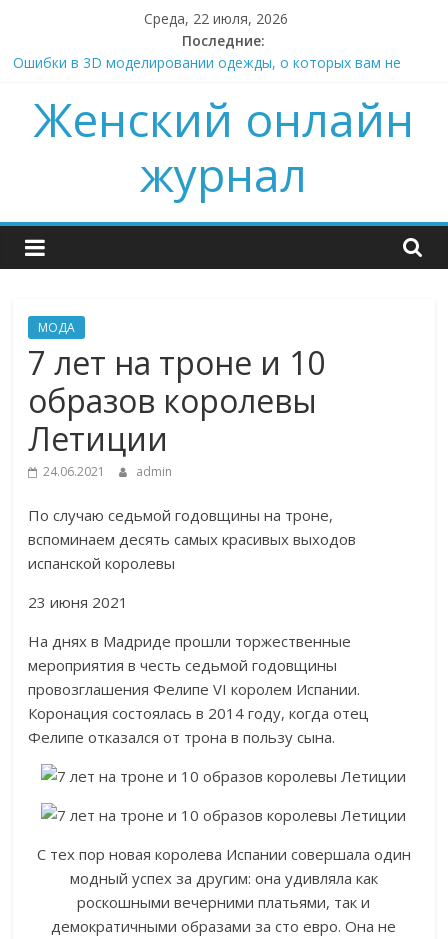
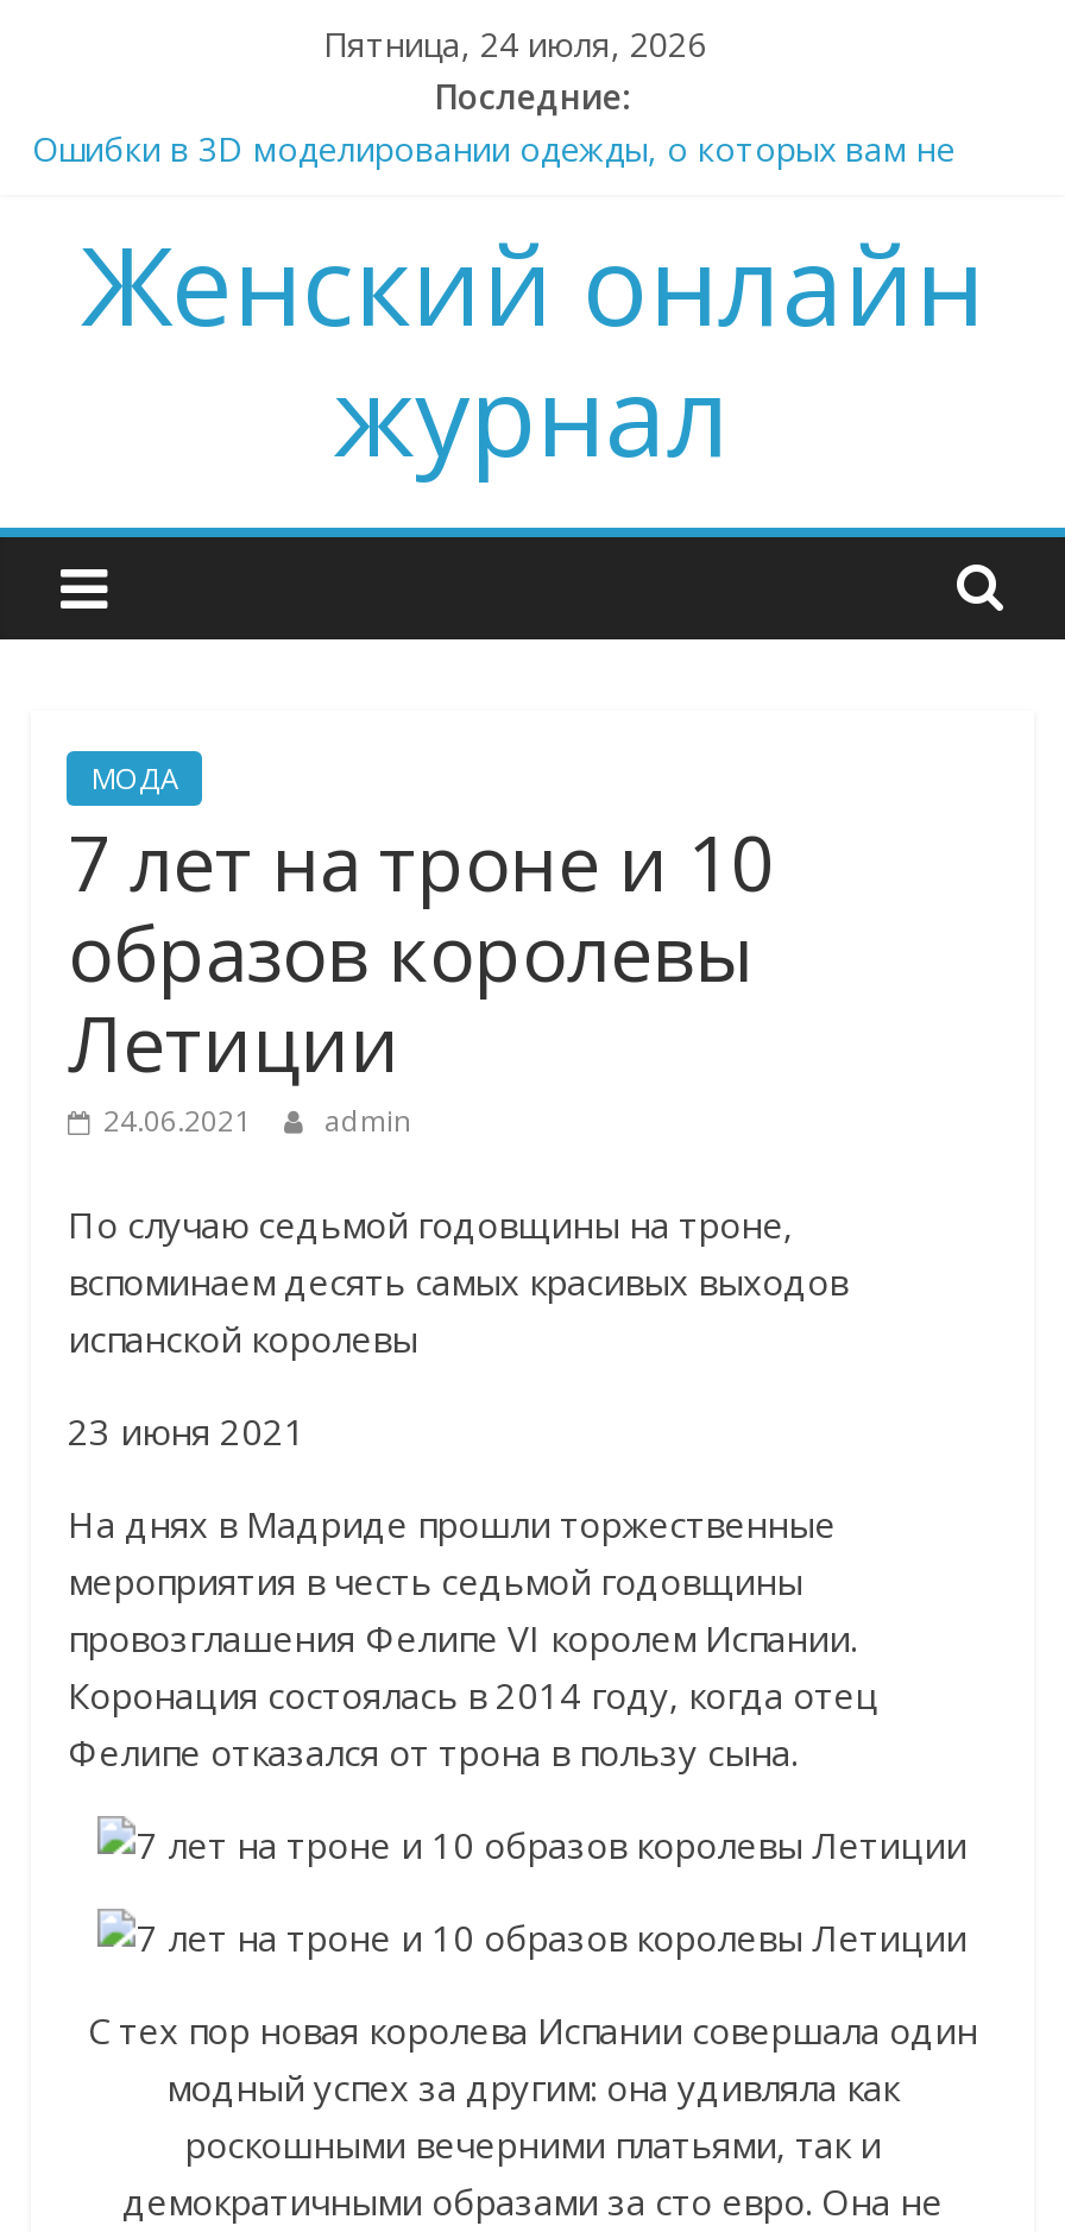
- Среда, 22 июля, 2026
+ Пятница, 24 июля, 2026
